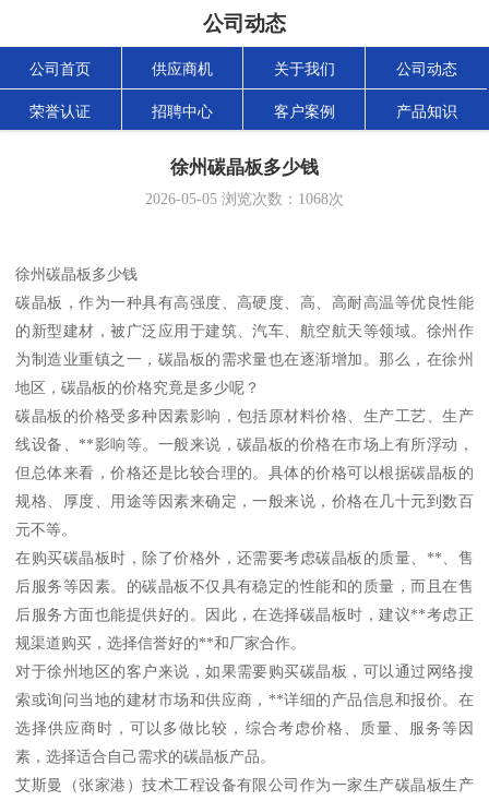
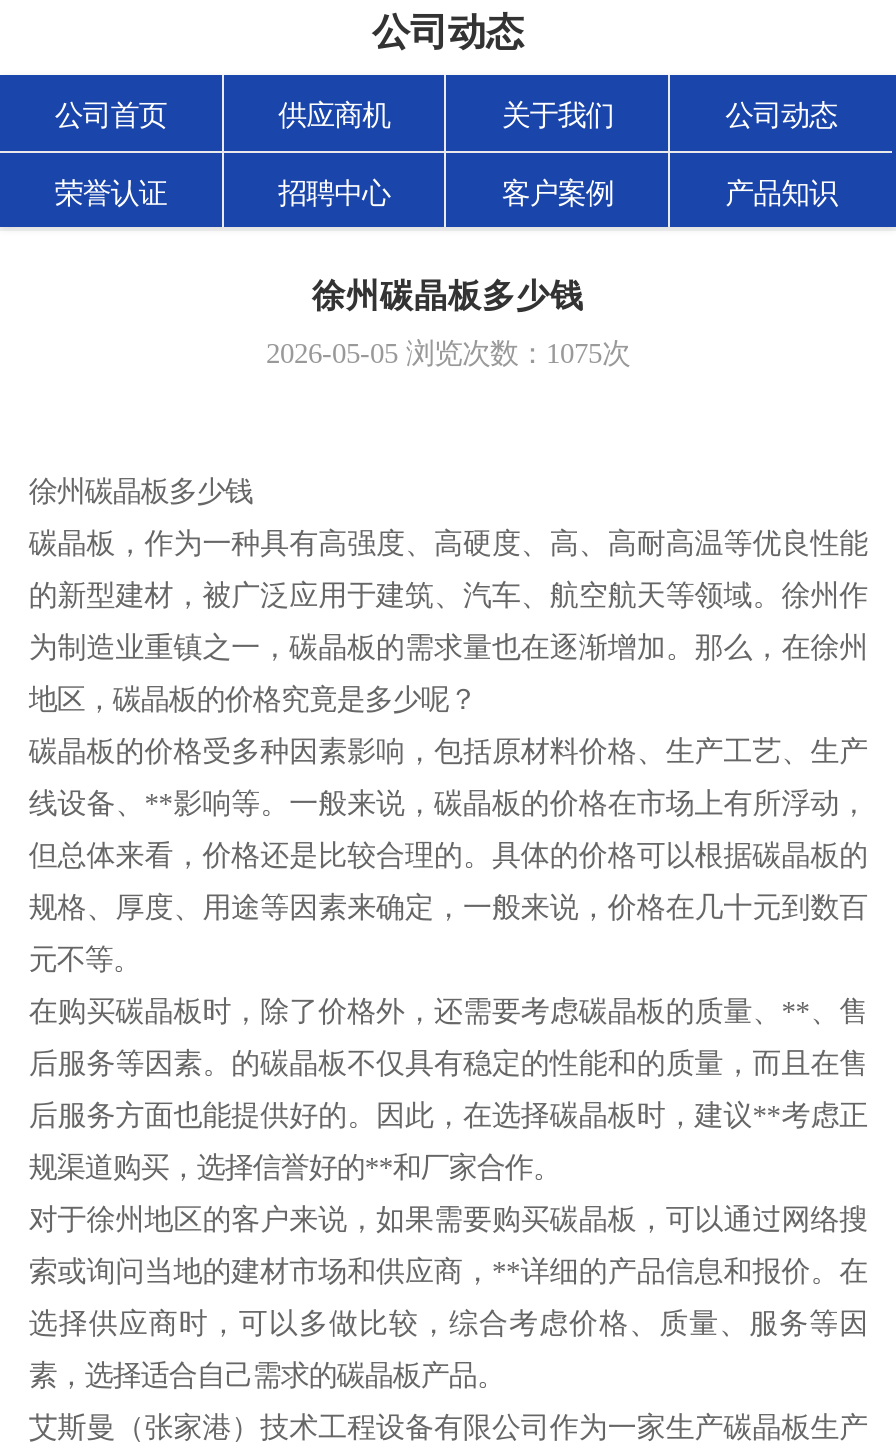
- 2026-05-05浏览次数：1068次
+ 2026-05-05浏览次数：1075次
